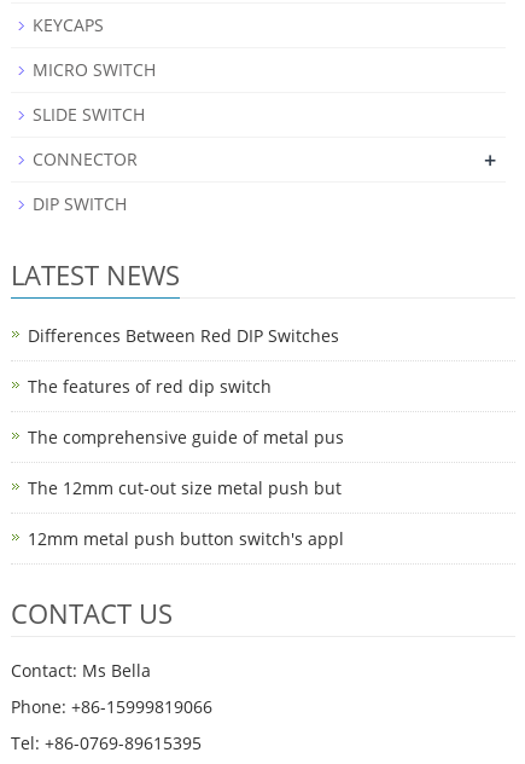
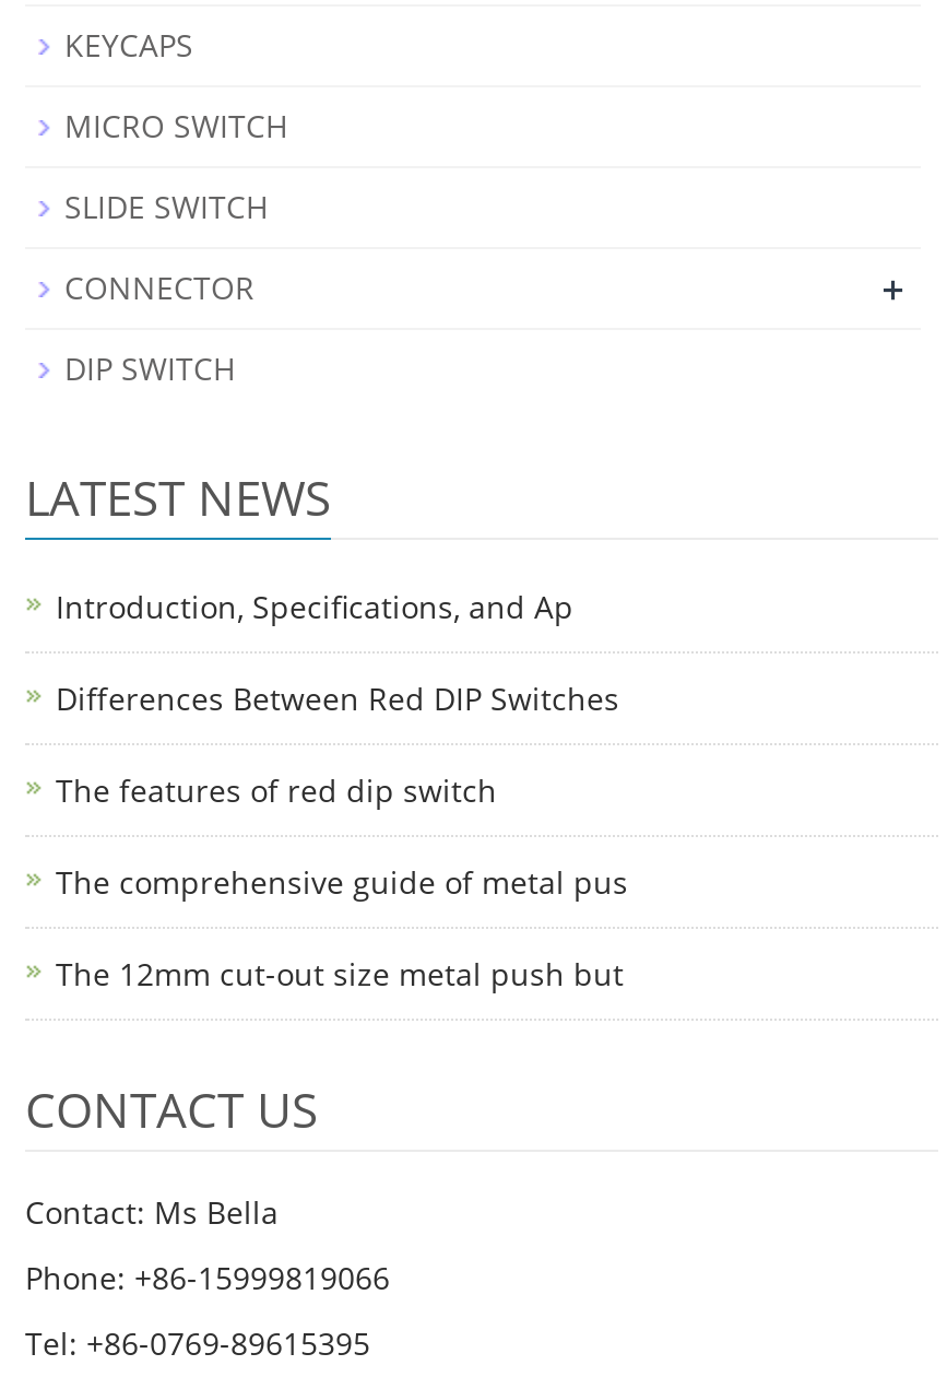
+ Introduction, Specifications, and Ap

moved down: Differences Between Red DIP Switches | The features of red dip switch | The comprehensive guide of metal pus | The 12mm cut-out size metal push but

- 12mm metal push button switch's appl
